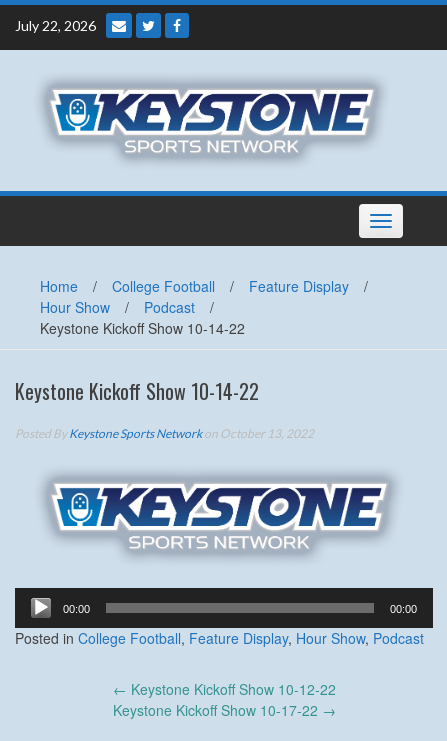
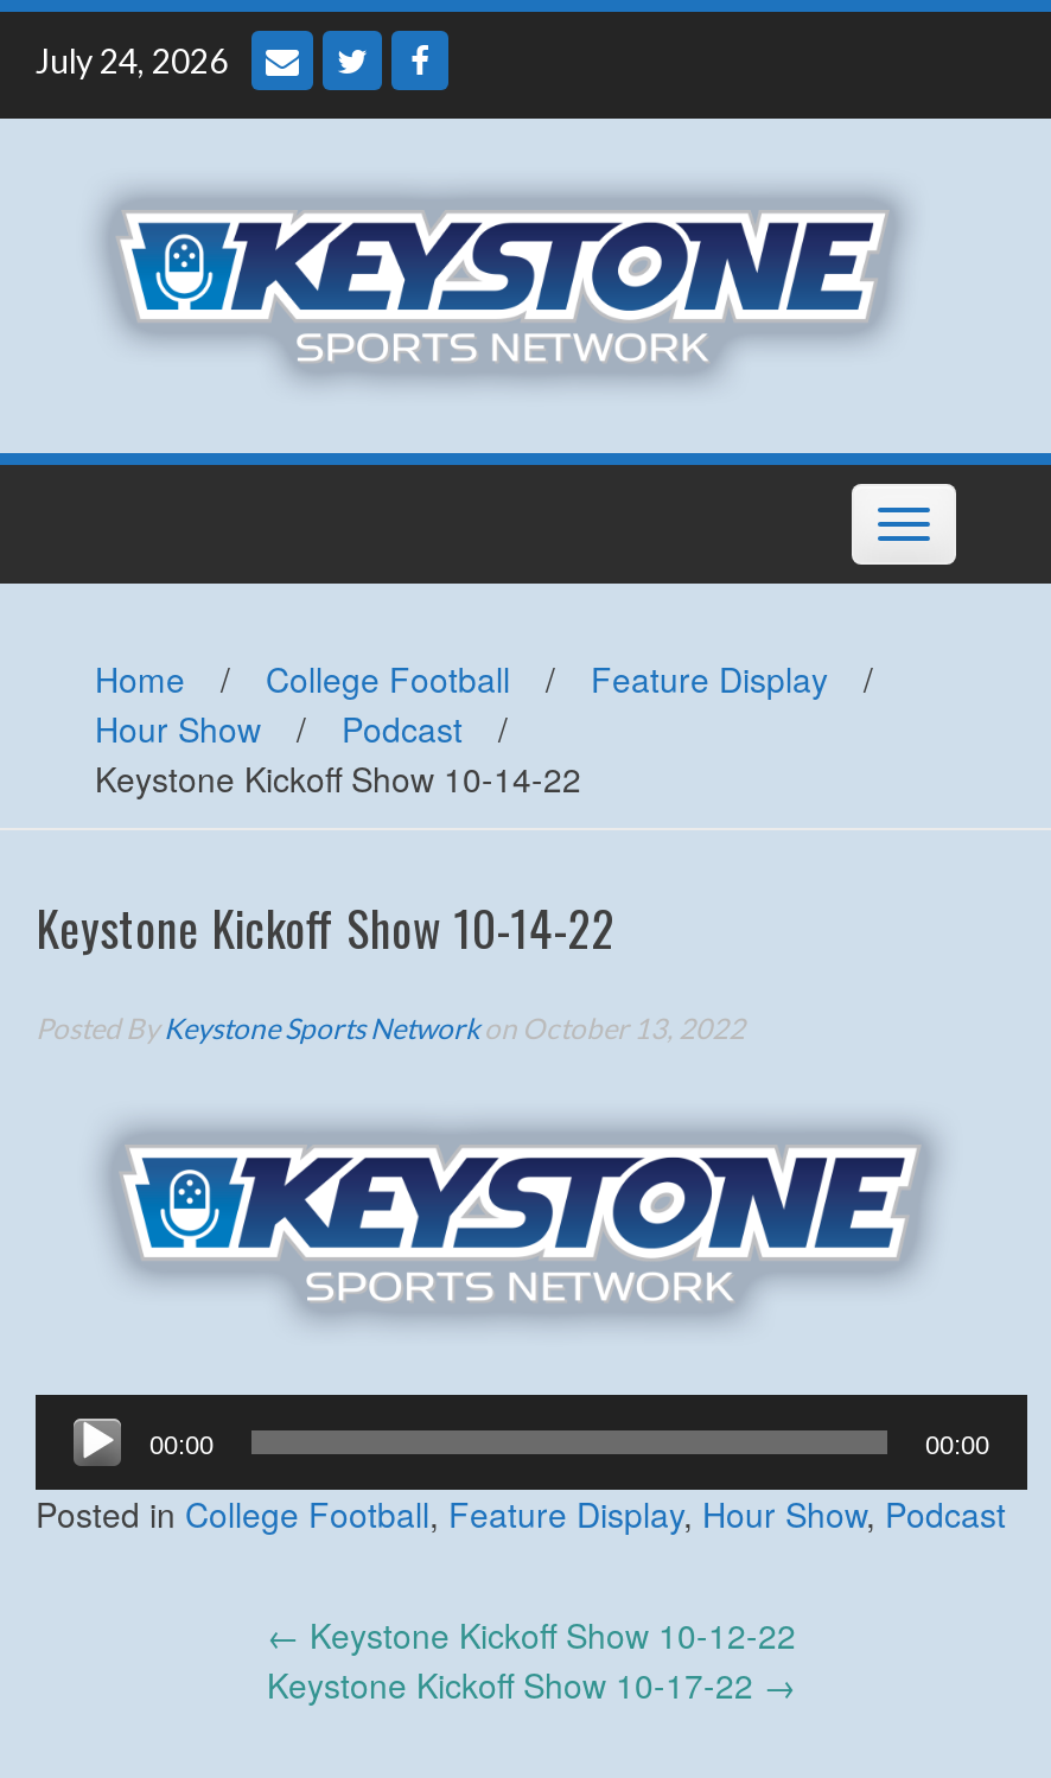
- July 22, 2026
+ July 24, 2026
